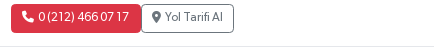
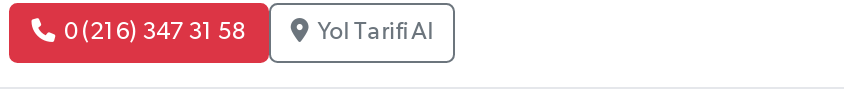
- 0 (212) 466 07 17
+ 0 (216) 347 31 58
